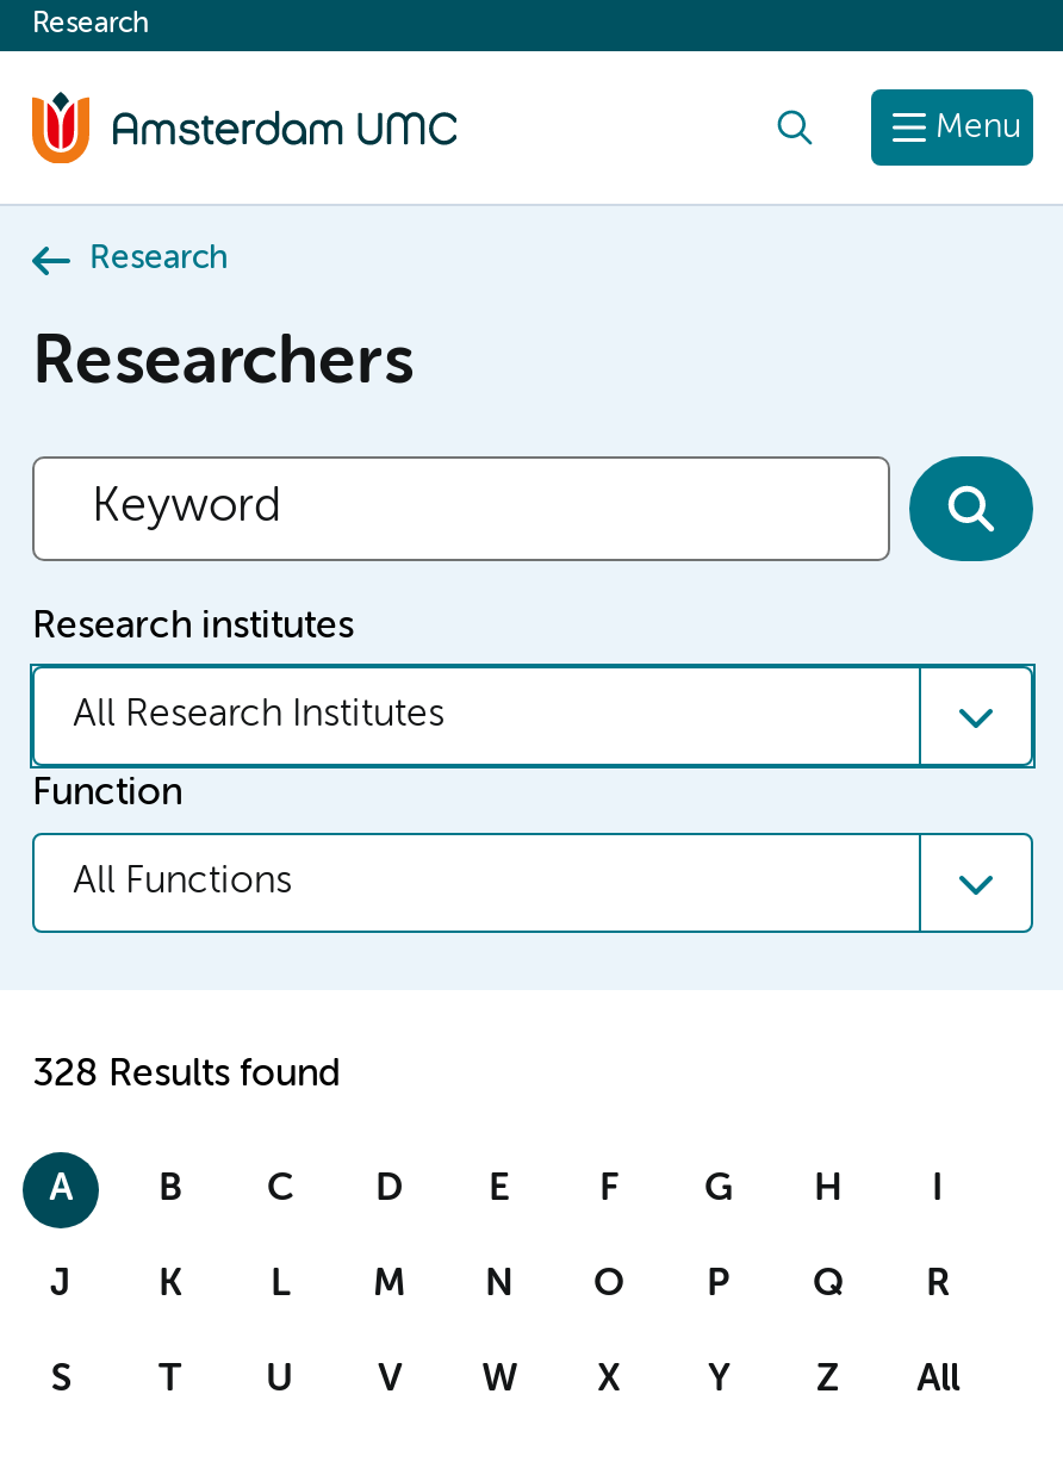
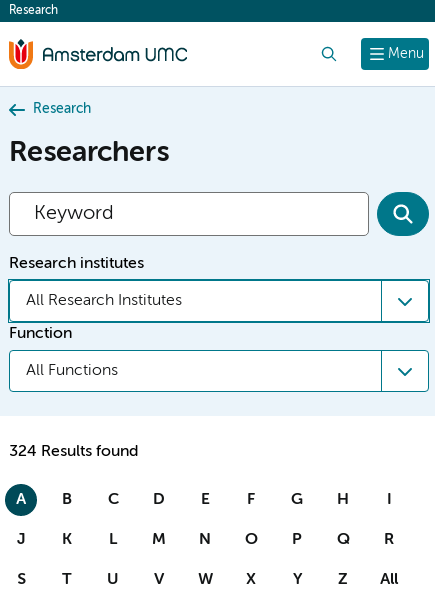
- 328 Results found
+ 324 Results found
